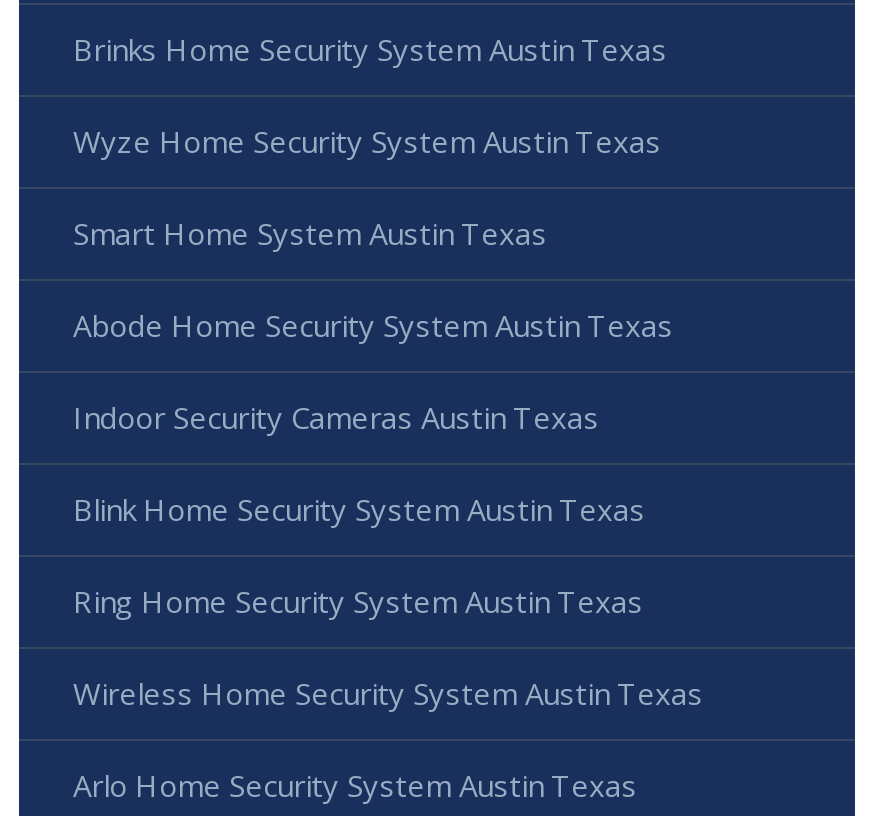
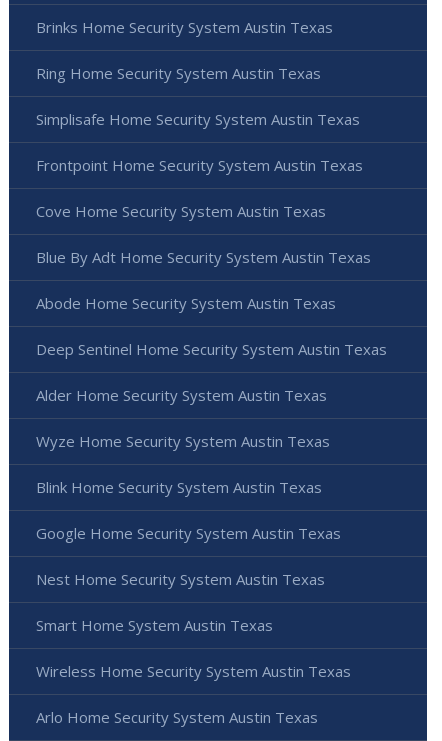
moved down: Wyze Home Security System Austin Texas | Blink Home Security System Austin Texas

moved down: Smart Home System Austin Texas

moved down: Abode Home Security System Austin Texas

- Indoor Security Cameras Austin Texas

moved up: Ring Home Security System Austin Texas

+ Simplisafe Home Security System Austin Texas
+ Frontpoint Home Security System Austin Texas
+ Cove Home Security System Austin Texas
+ Blue By Adt Home Security System Austin Texas
+ Deep Sentinel Home Security System Austin Texas
+ Alder Home Security System Austin Texas
+ Google Home Security System Austin Texas
+ Nest Home Security System Austin Texas
